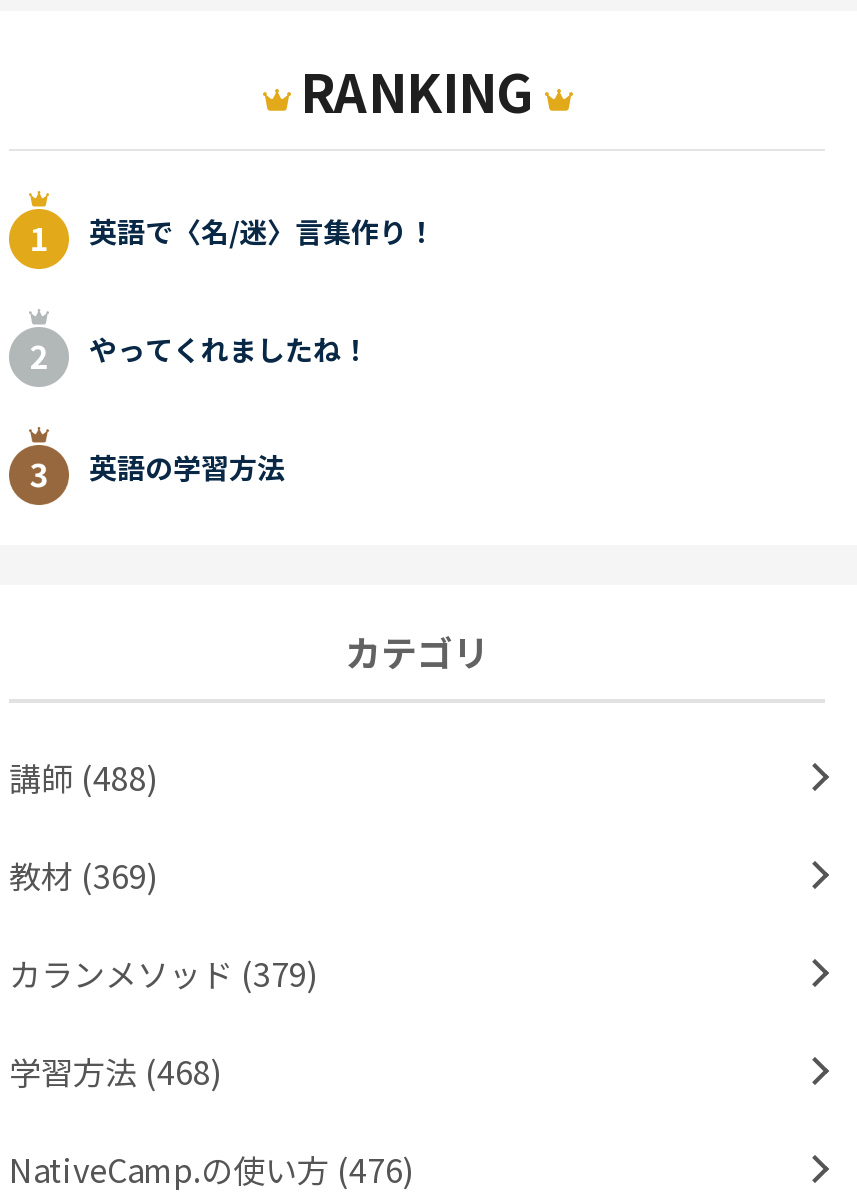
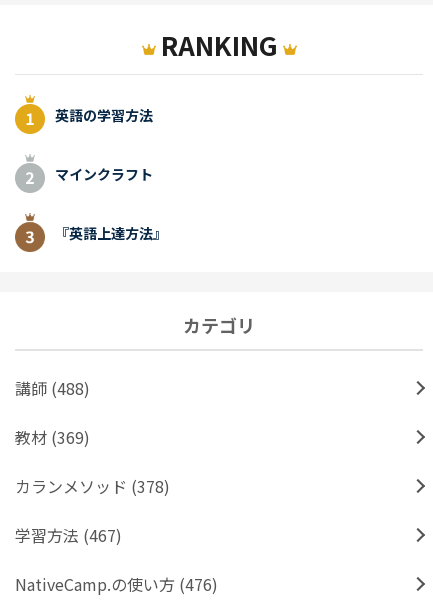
- 英語で〈名/迷〉言集作り！
- やってくれましたね！

moved up: 英語の学習方法

+ マインクラフト
+ 『英語上達方法』

- カランメソッド (379)
+ カランメソッド (378)

- 学習方法 (468)
+ 学習方法 (467)
